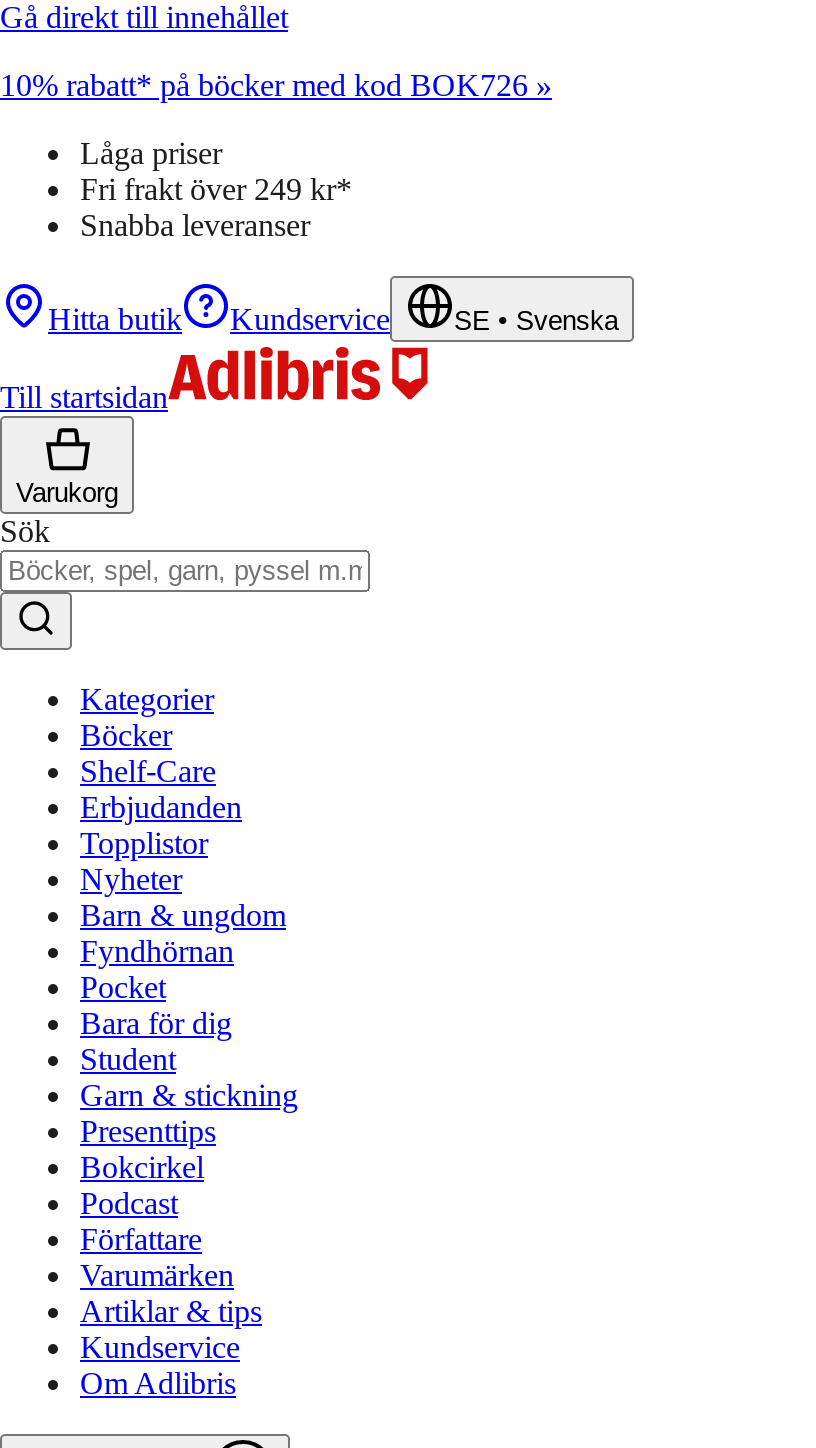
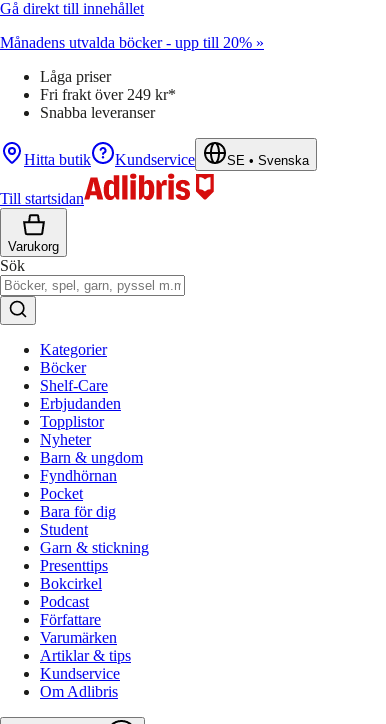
- 10% rabatt* på böcker med kod BOK726 »
+ Månadens utvalda böcker - upp till 20% »
